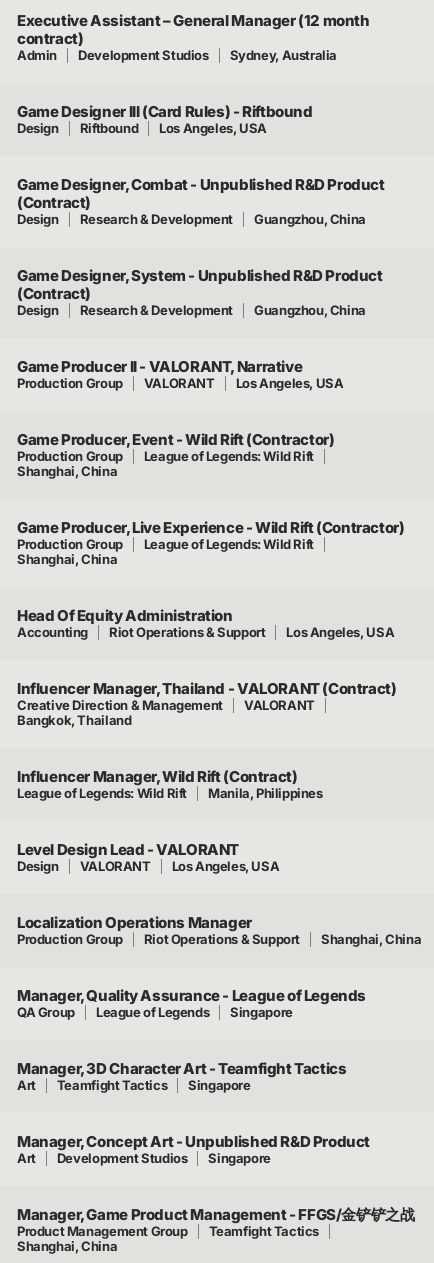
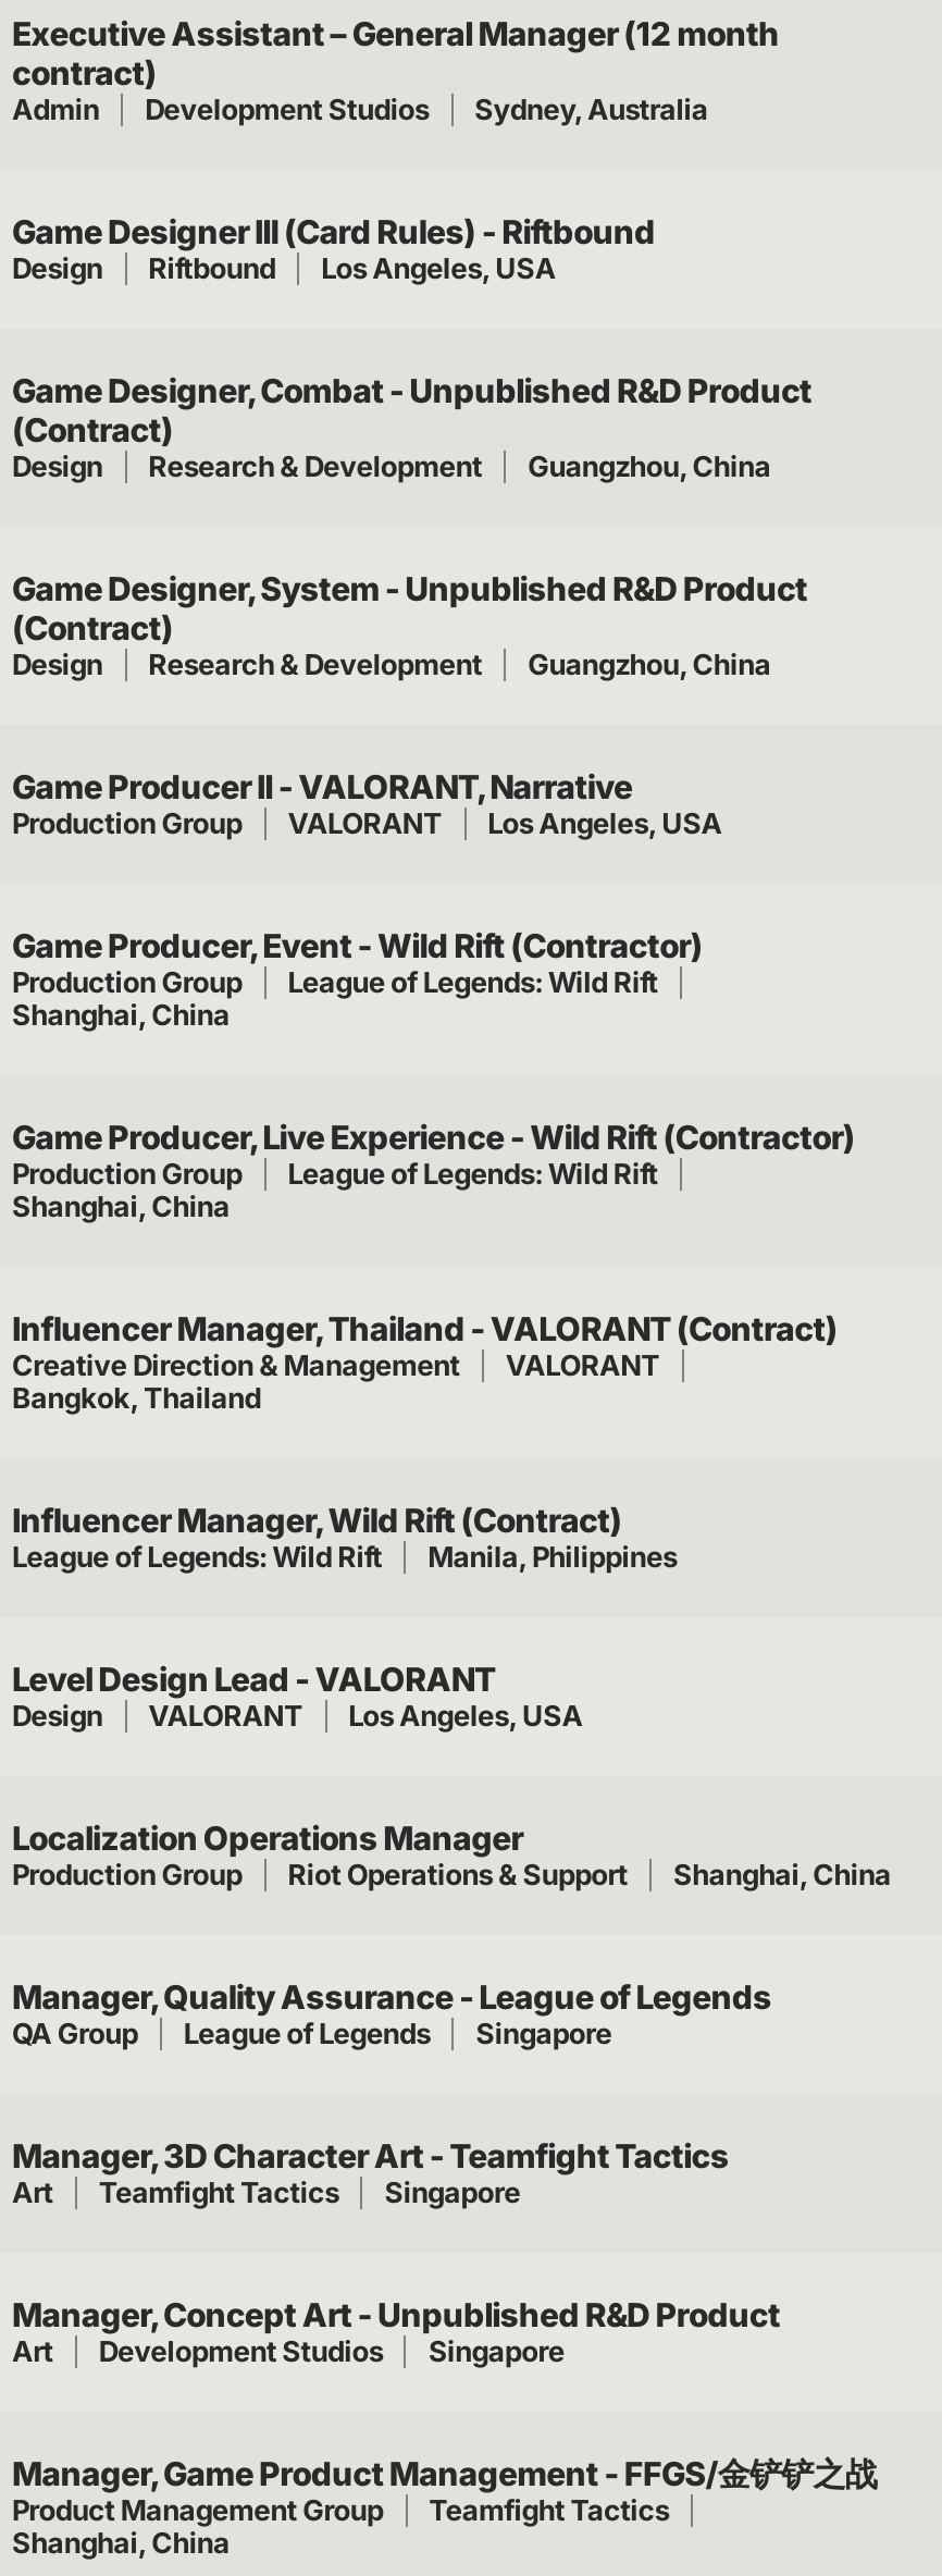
- Head Of Equity Administration
- Accounting
- Riot Operations & Support
- Los Angeles, USA
